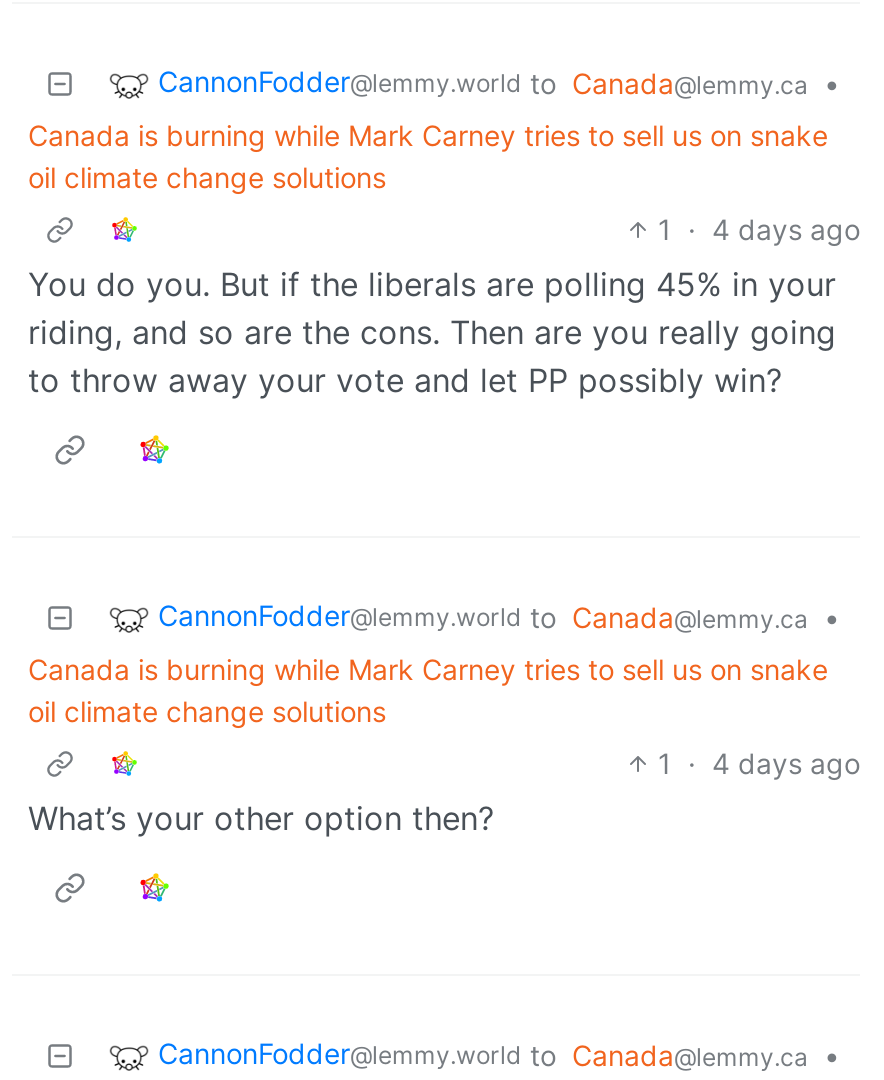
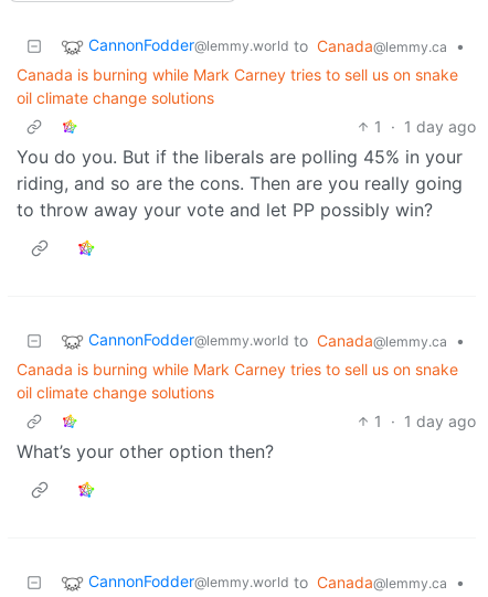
- 1 · 4 days ago
+ 1 · 1 day ago

- 1 · 4 days ago
+ 1 · 1 day ago
